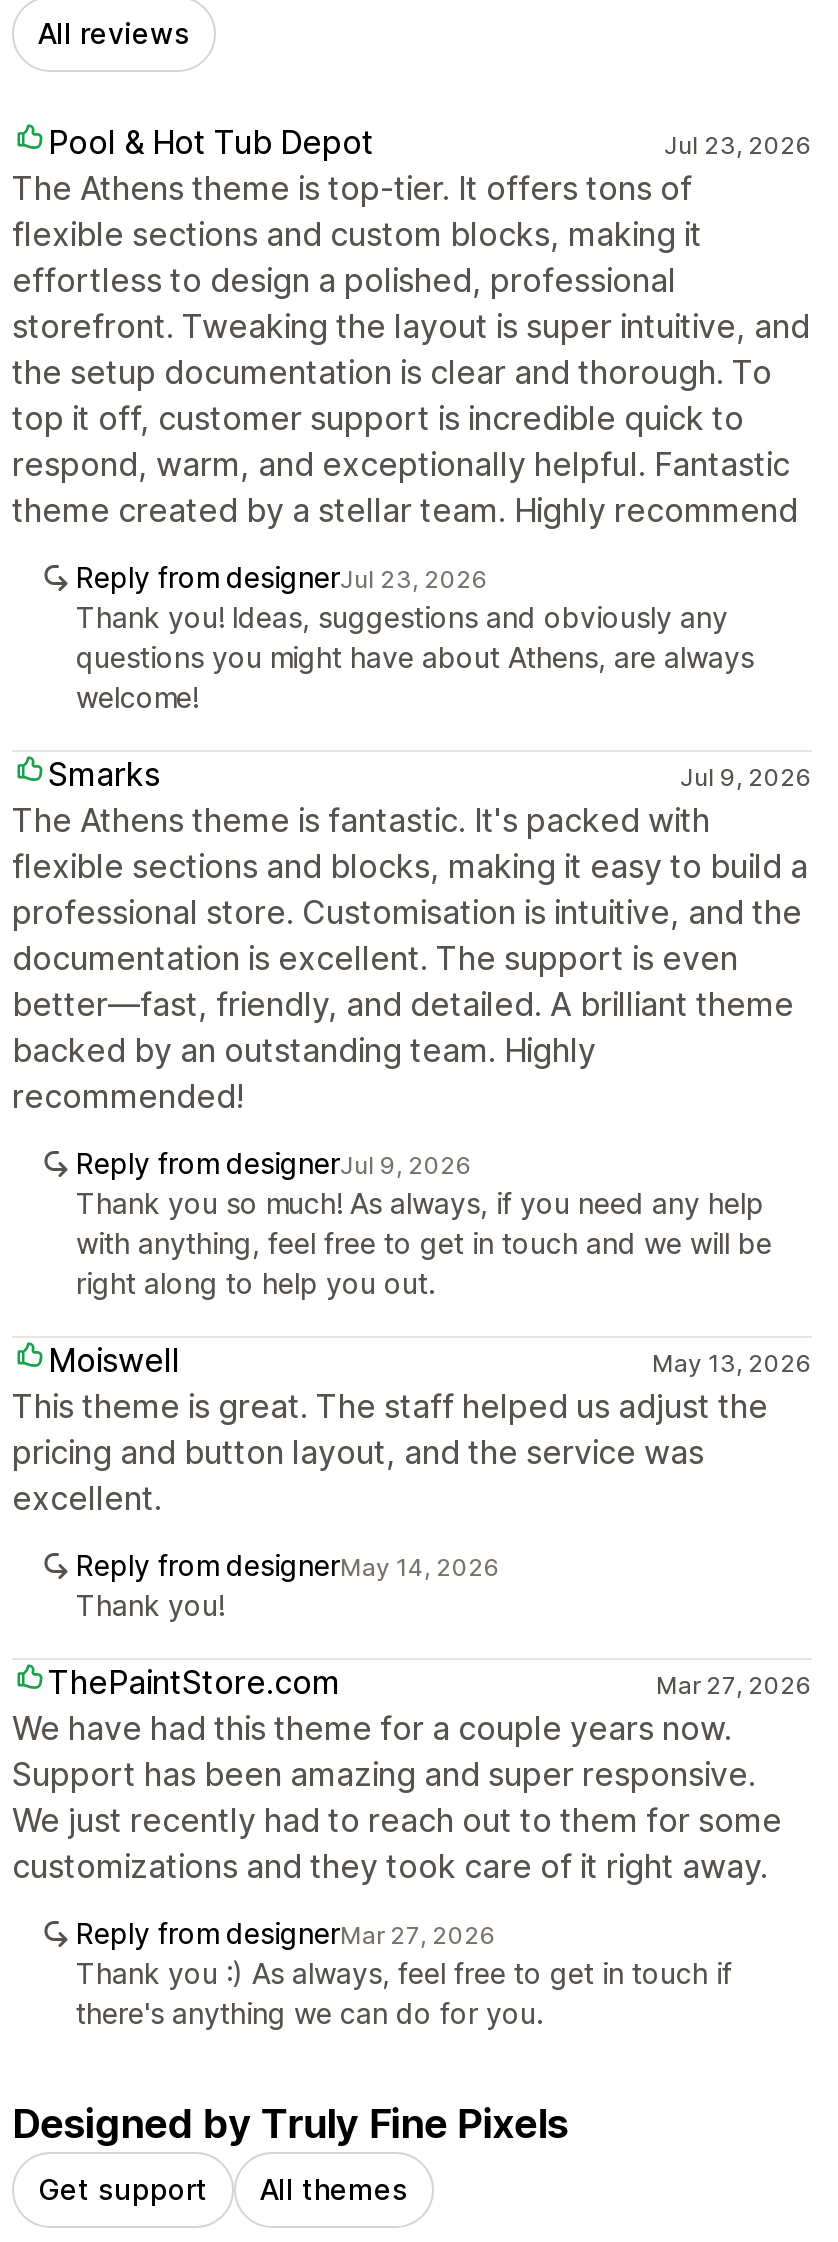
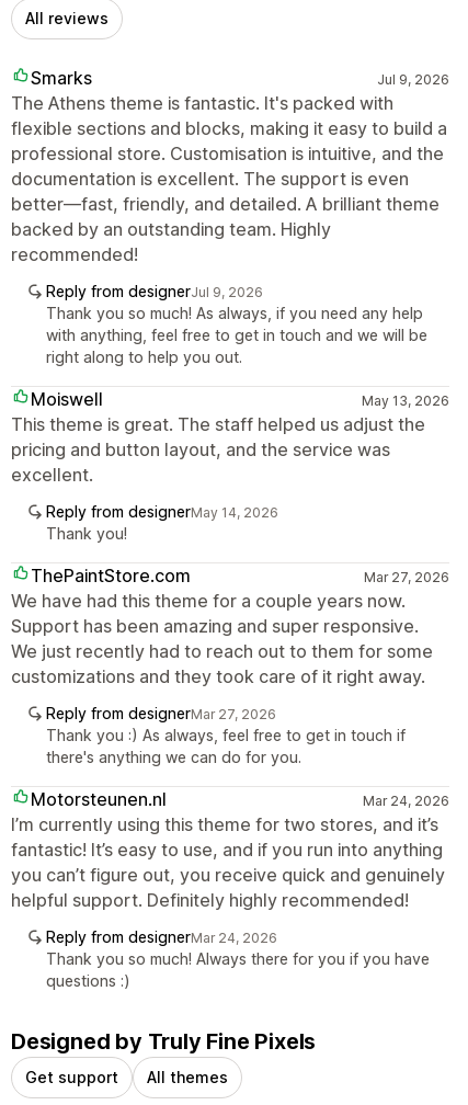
- Pool & Hot Tub Depot
- Jul 23, 2026
- The Athens theme is top-tier. It offers tons of
- flexible sections and custom blocks, making it
- effortless to design a polished, professional
- storefront. Tweaking the layout is super intuitive, and
- the setup documentation is clear and thorough. To
- top it off, customer support is incredible quick to
- respond, warm, and exceptionally helpful. Fantastic
- theme created by a stellar team. Highly recommend
- Reply from designerJul 23, 2026
- Thank you! Ideas, suggestions and obviously any
- questions you might have about Athens, are always
- welcome!

moved up: Smarks | Jul 9, 2026 | The Athens theme is fantastic. It's packed with | ... | Thank you :) As always, feel free to get in touch if | there's anything we can do for you.

+ Motorsteunen.nl
+ Mar 24, 2026
+ I’m currently using this theme for two stores, and it’s
+ fantastic! It’s easy to use, and if you run into anything
+ you can’t figure out, you receive quick and genuinely
+ helpful support. Definitely highly recommended!
+ Reply from designerMar 24, 2026
+ Thank you so much! Always there for you if you have
+ questions :)
